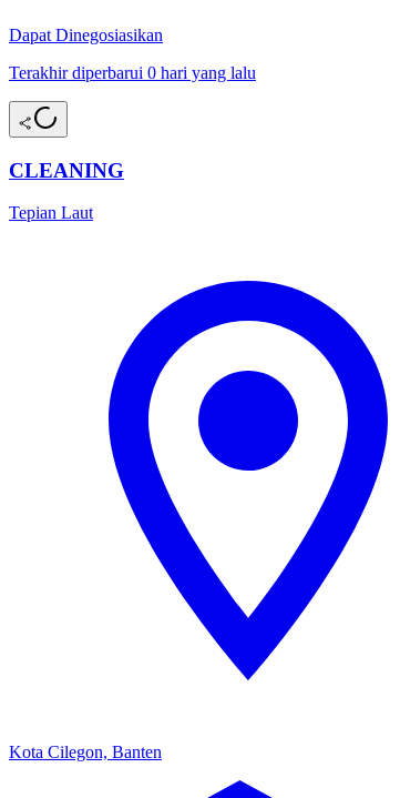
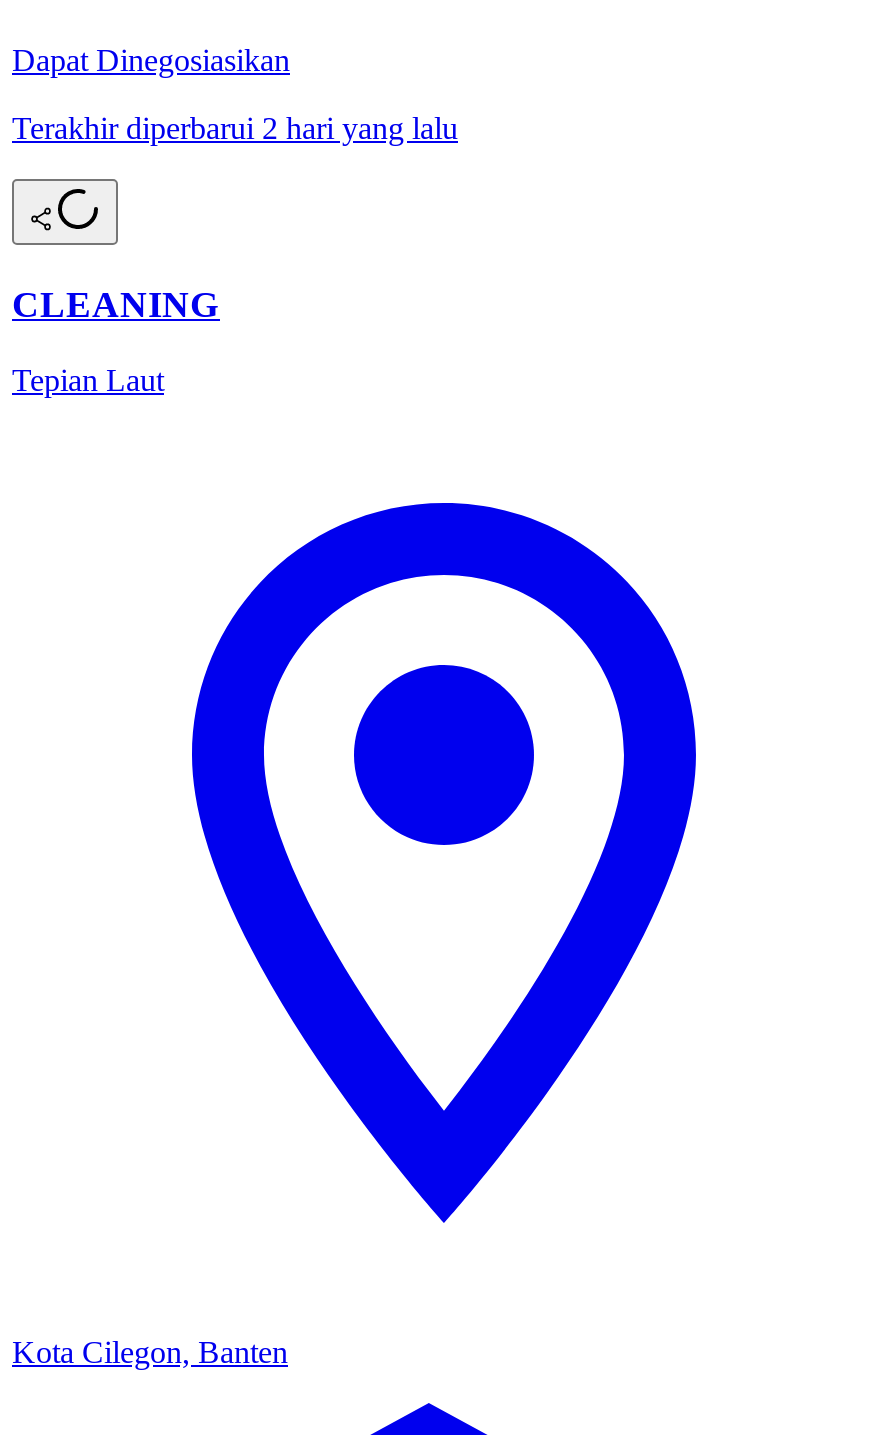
- Terakhir diperbarui 0 hari yang lalu
+ Terakhir diperbarui 2 hari yang lalu
